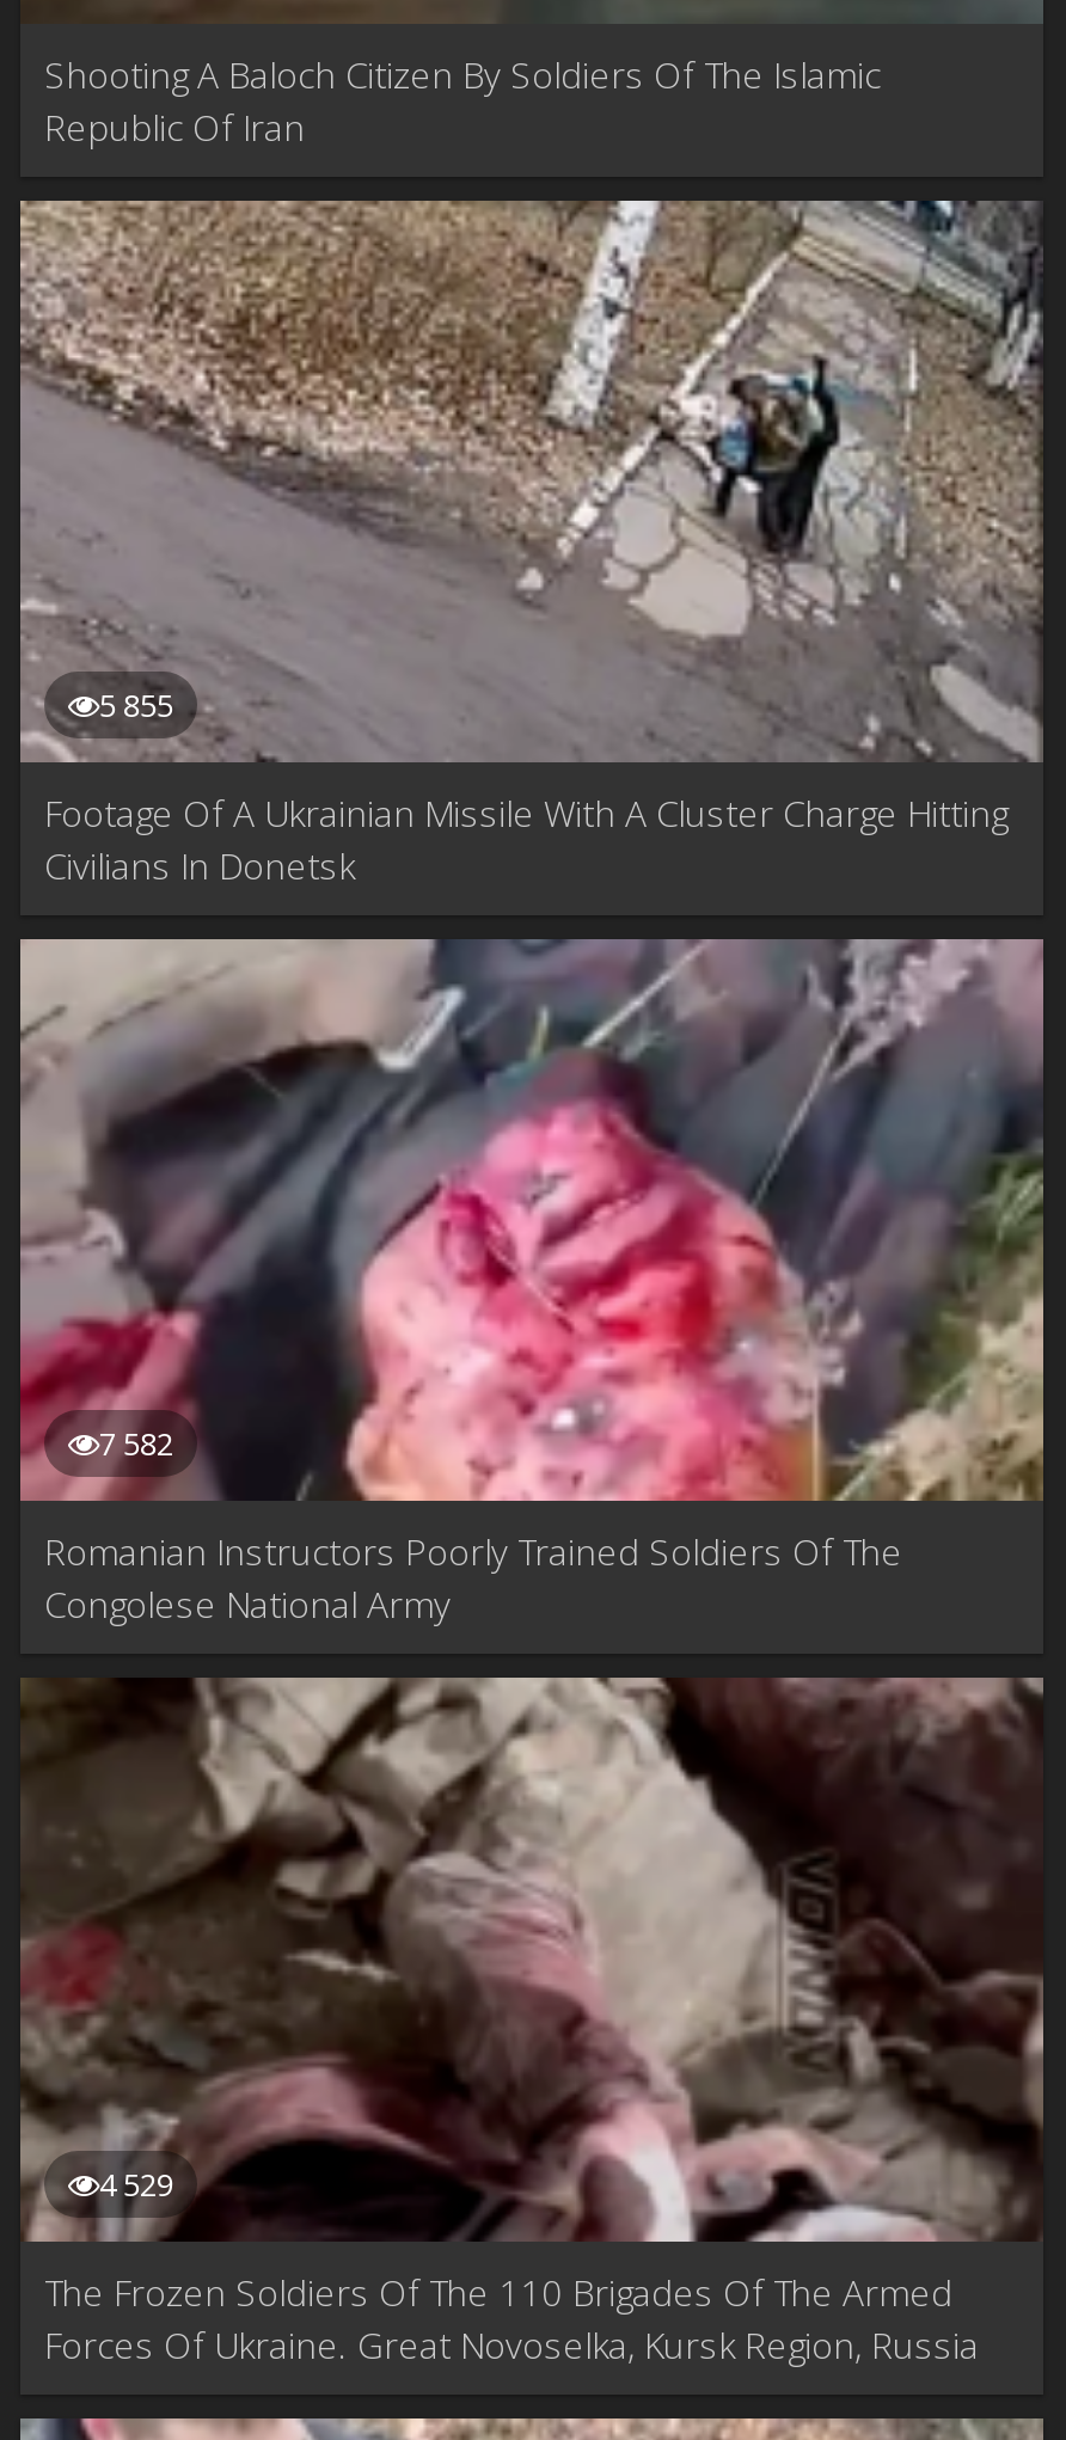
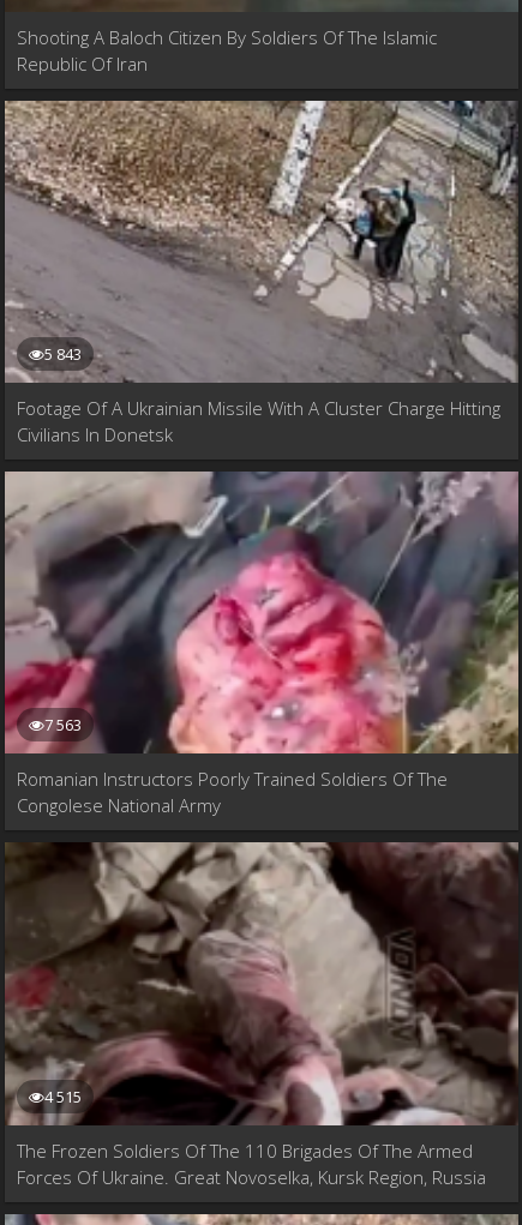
- 5 855
+ 5 843

- 7 582
+ 7 563

- 4 529
+ 4 515
